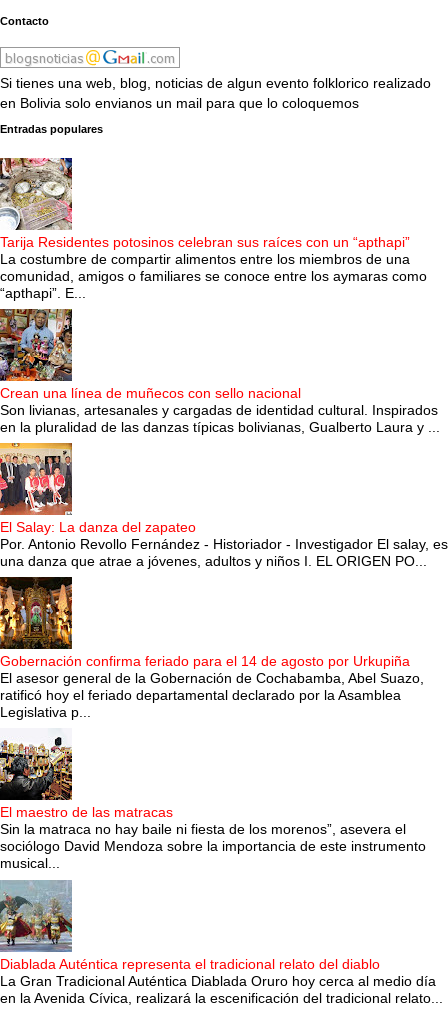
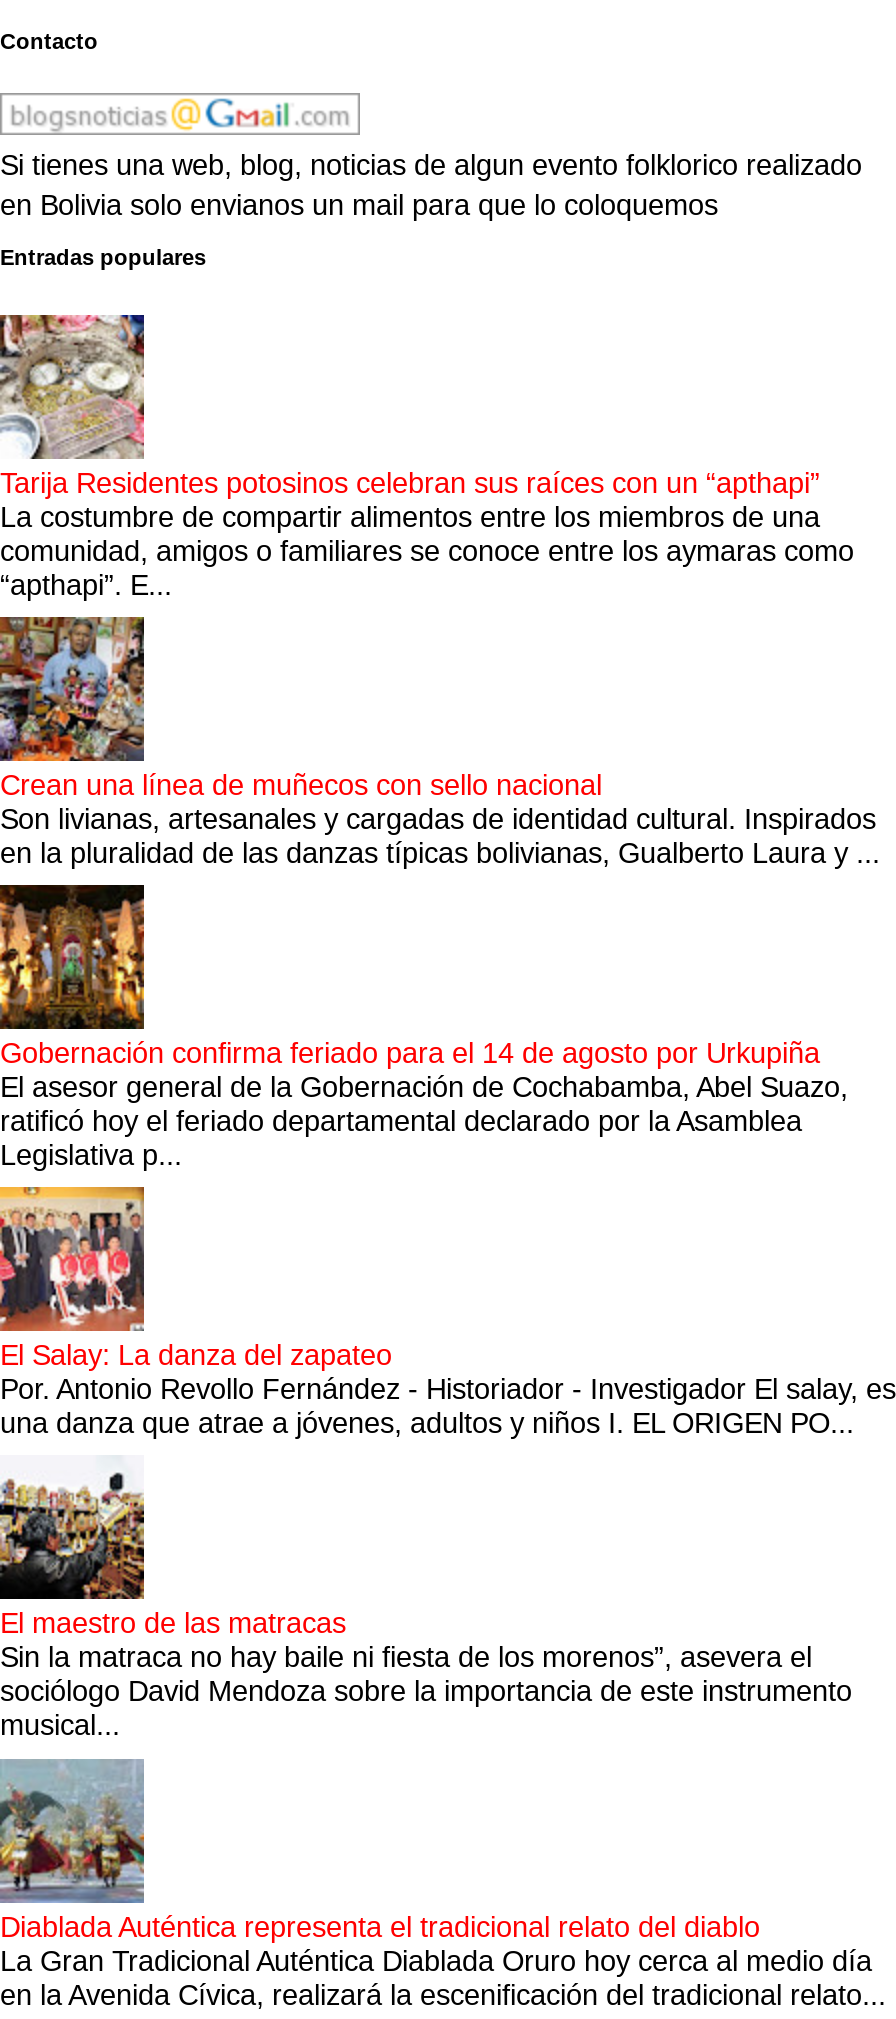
moved down: [image] | El Salay: La danza del zapateo | Por. Antonio Revollo Fernández - Historiador - Investigador El salay, es | una danza que atrae a jóvenes, adultos y niños I. EL ORIGEN PO...

moved up: [image] | Gobernación confirma feriado para el 14 de agosto por Urkupiña | El asesor general de la Gobernación de Cochabamba, Abel Suazo, | ratificó hoy el feriado departamental declarado por la Asamblea | Legislativa p...
